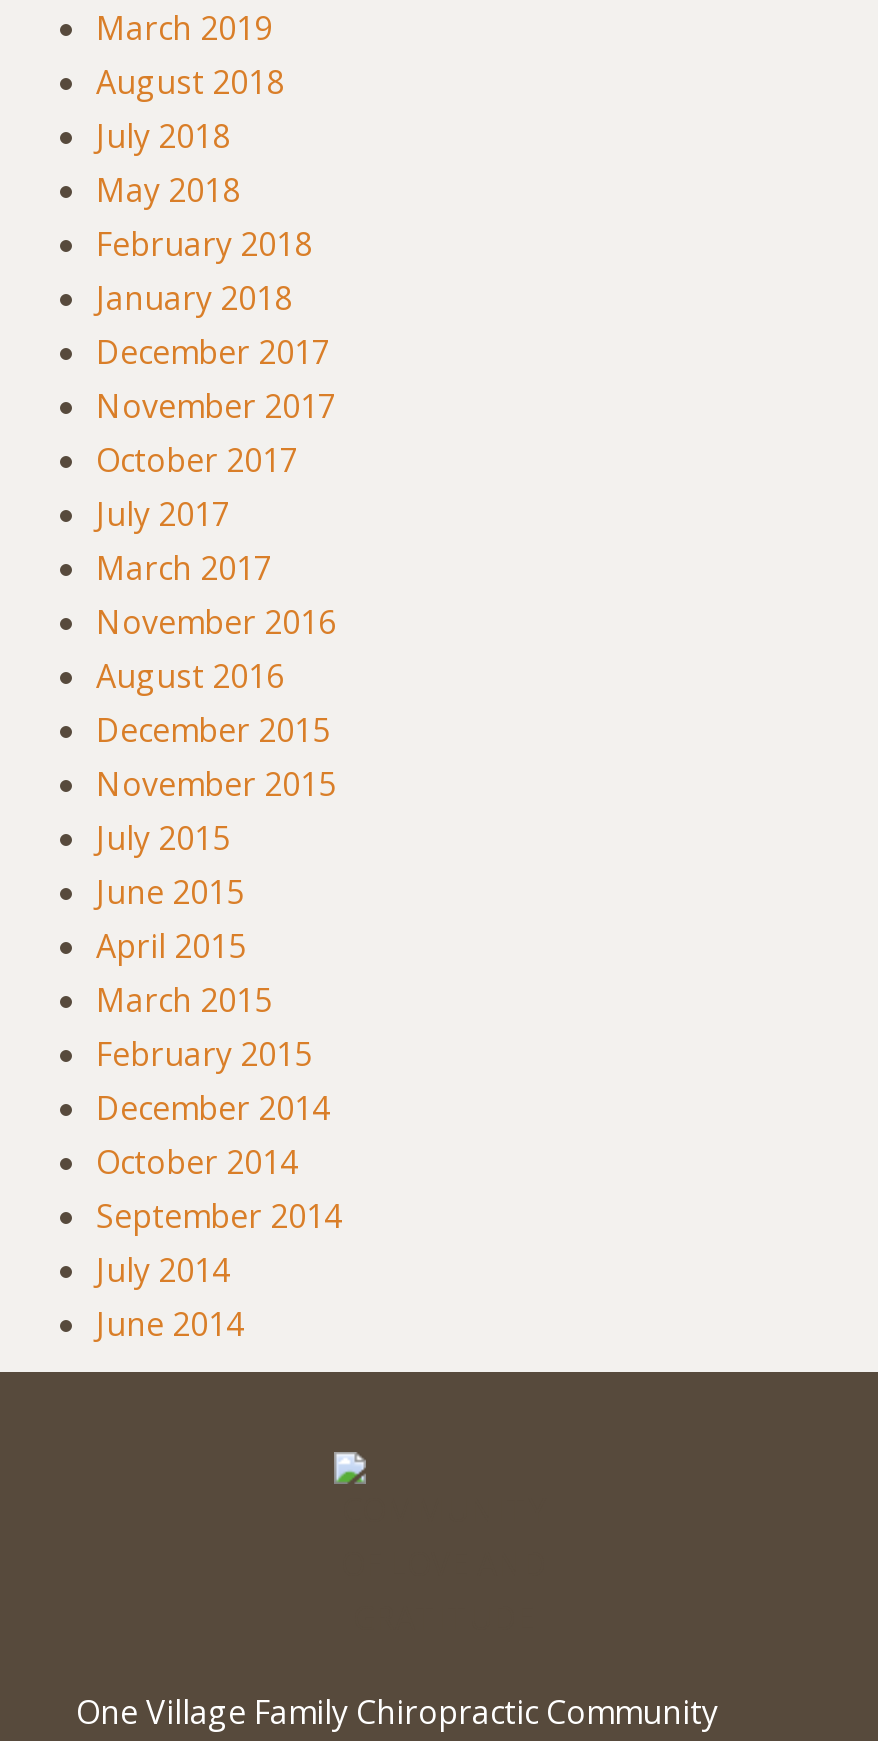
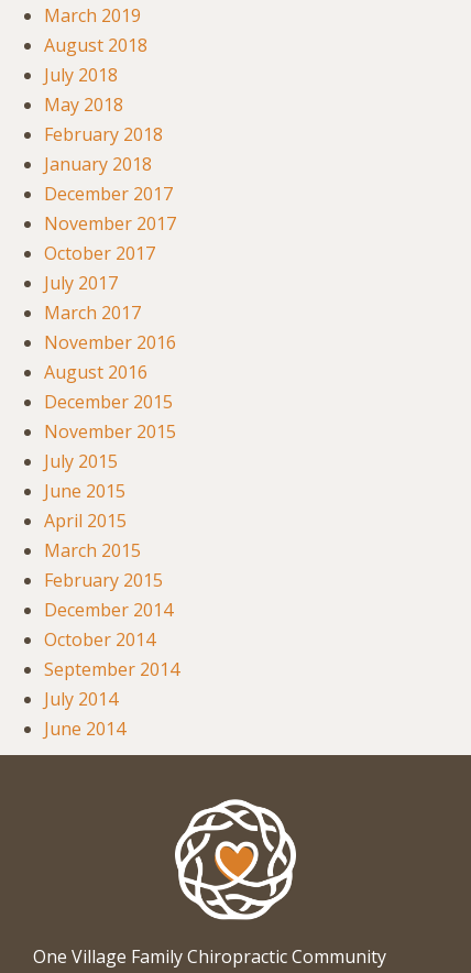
+ [image]
